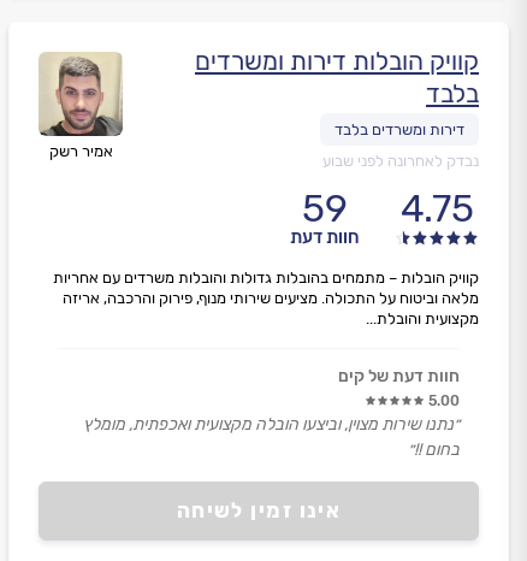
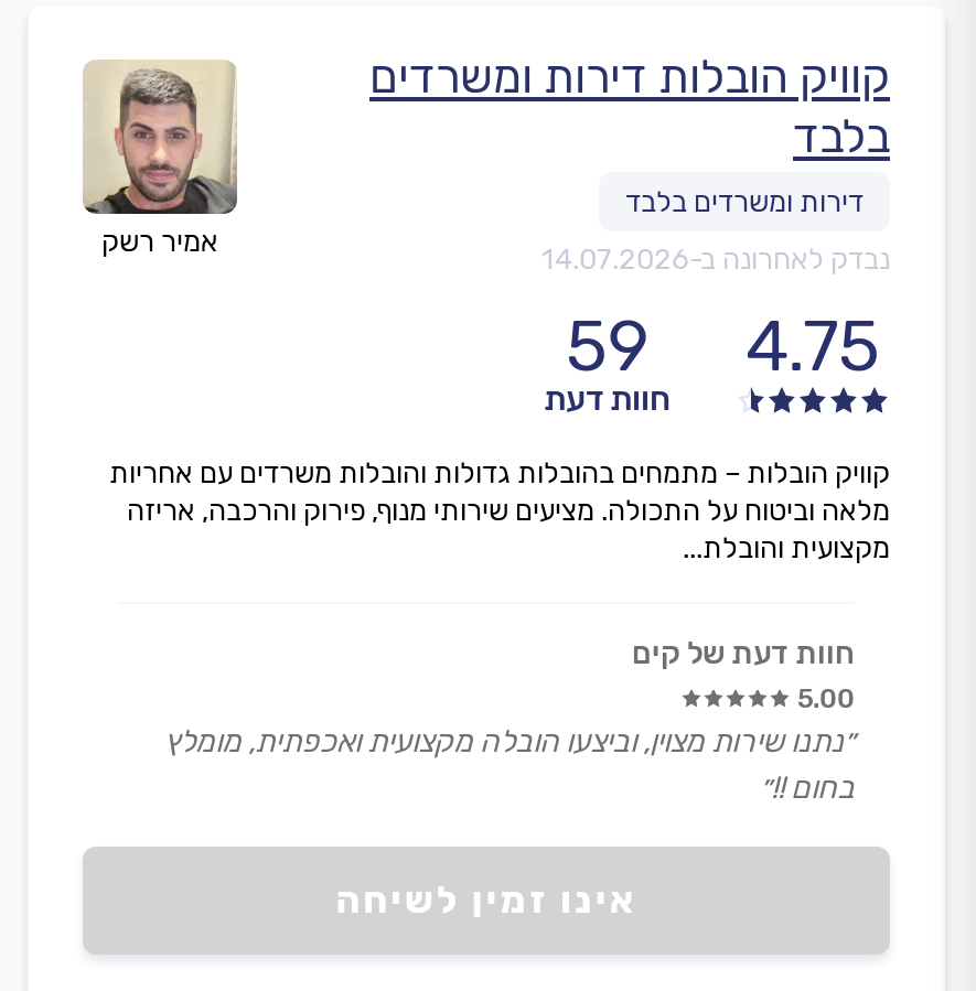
- נבדק לאחרונה לפני שבוע
+ נבדק לאחרונה ב-14.07.2026
